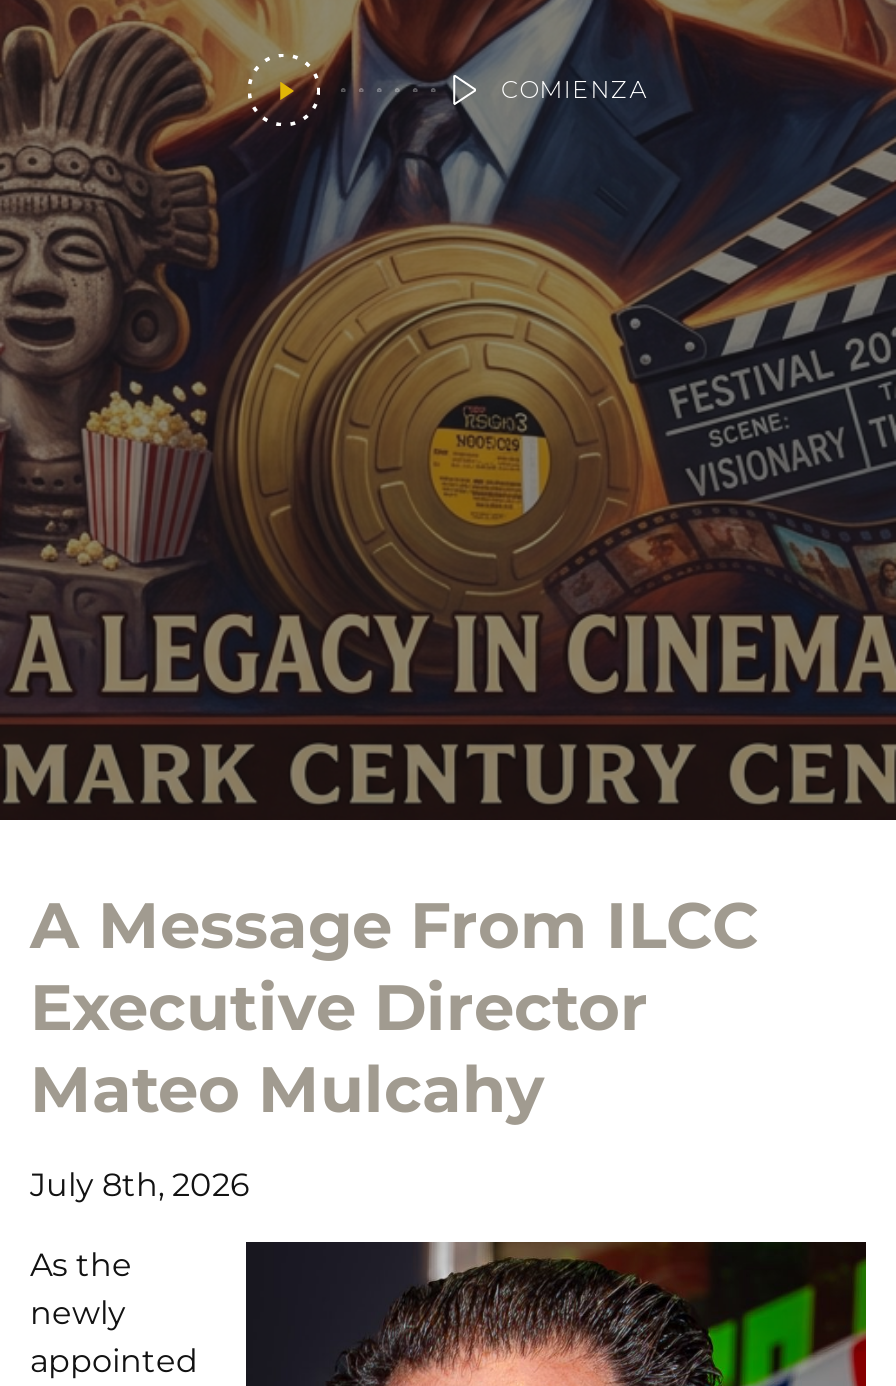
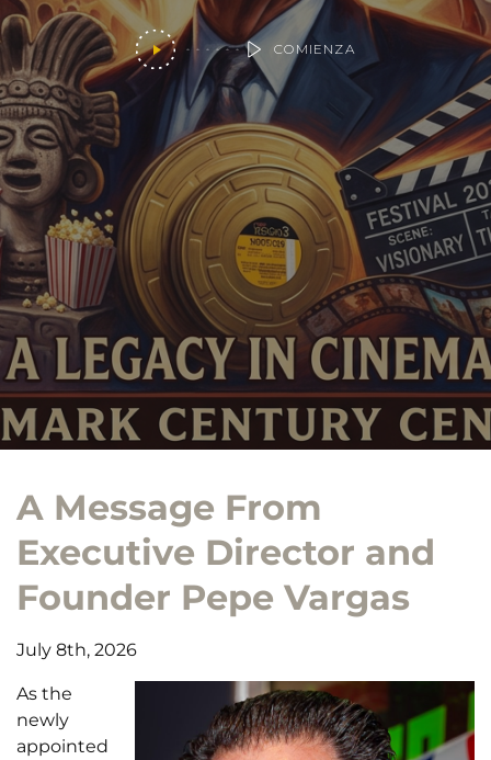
- A Message From ILCC
- Executive Director
- Mateo Mulcahy
+ A Message From
+ Executive Director and
+ Founder Pepe Vargas
